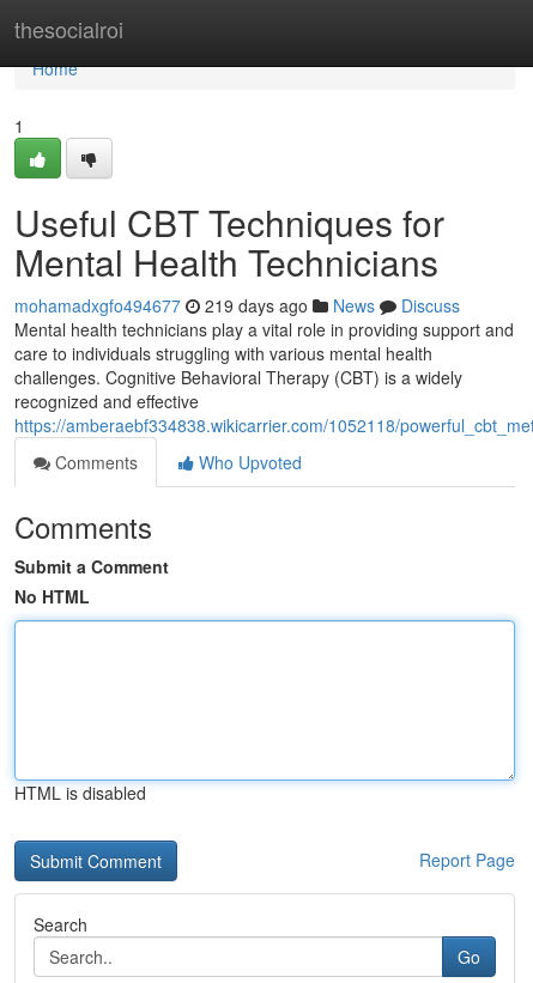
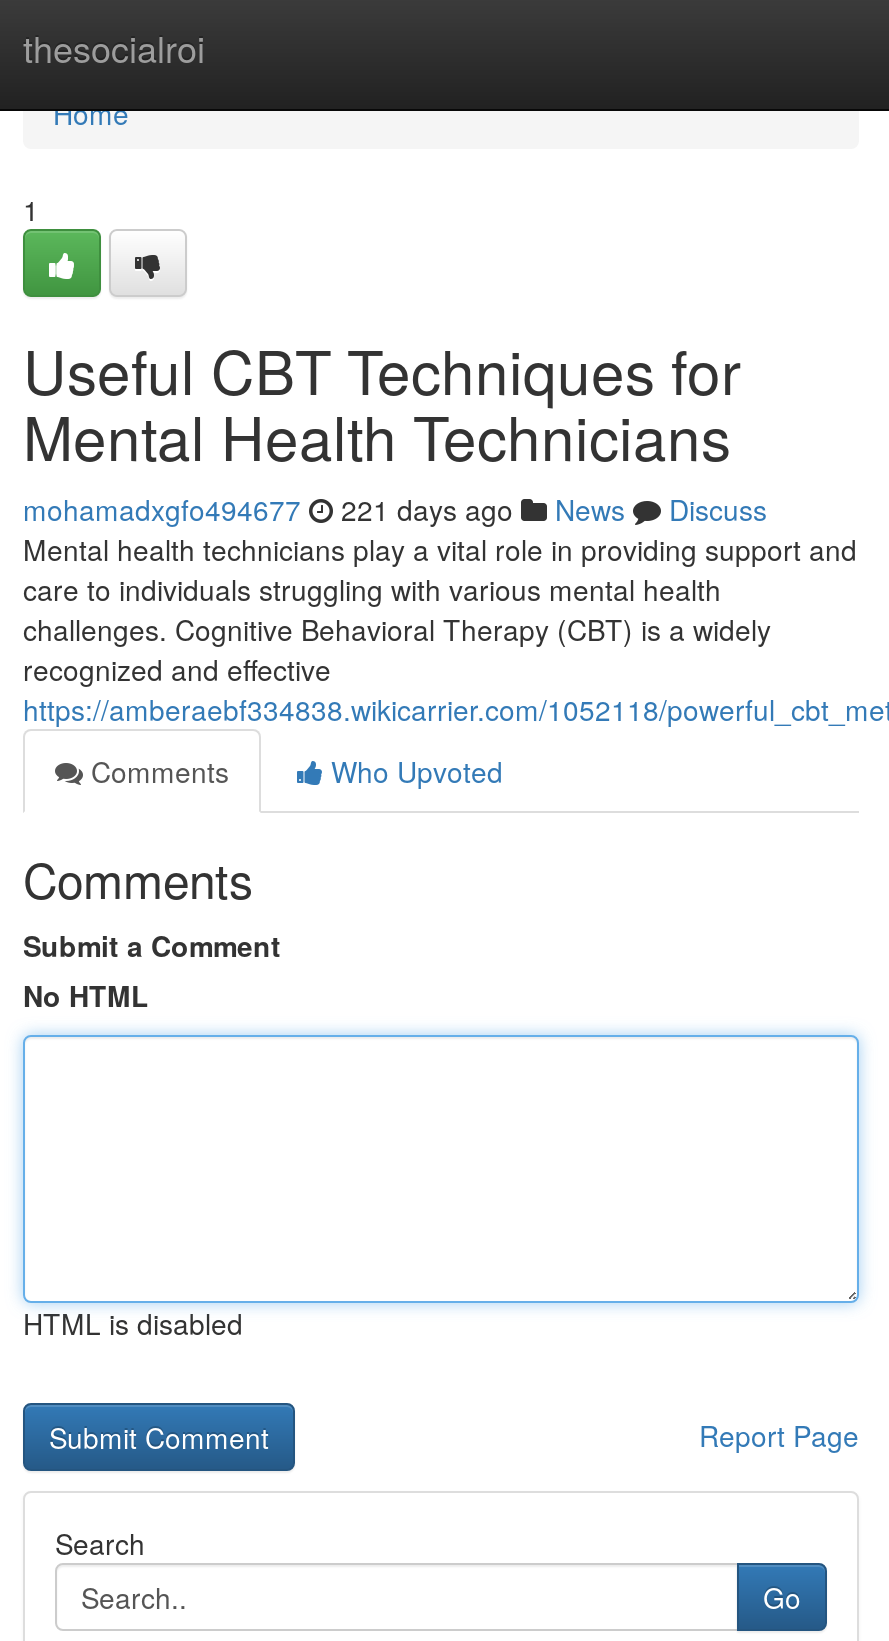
- mohamadxgfo494677 219 days ago News Discuss
+ mohamadxgfo494677 221 days ago News Discuss
